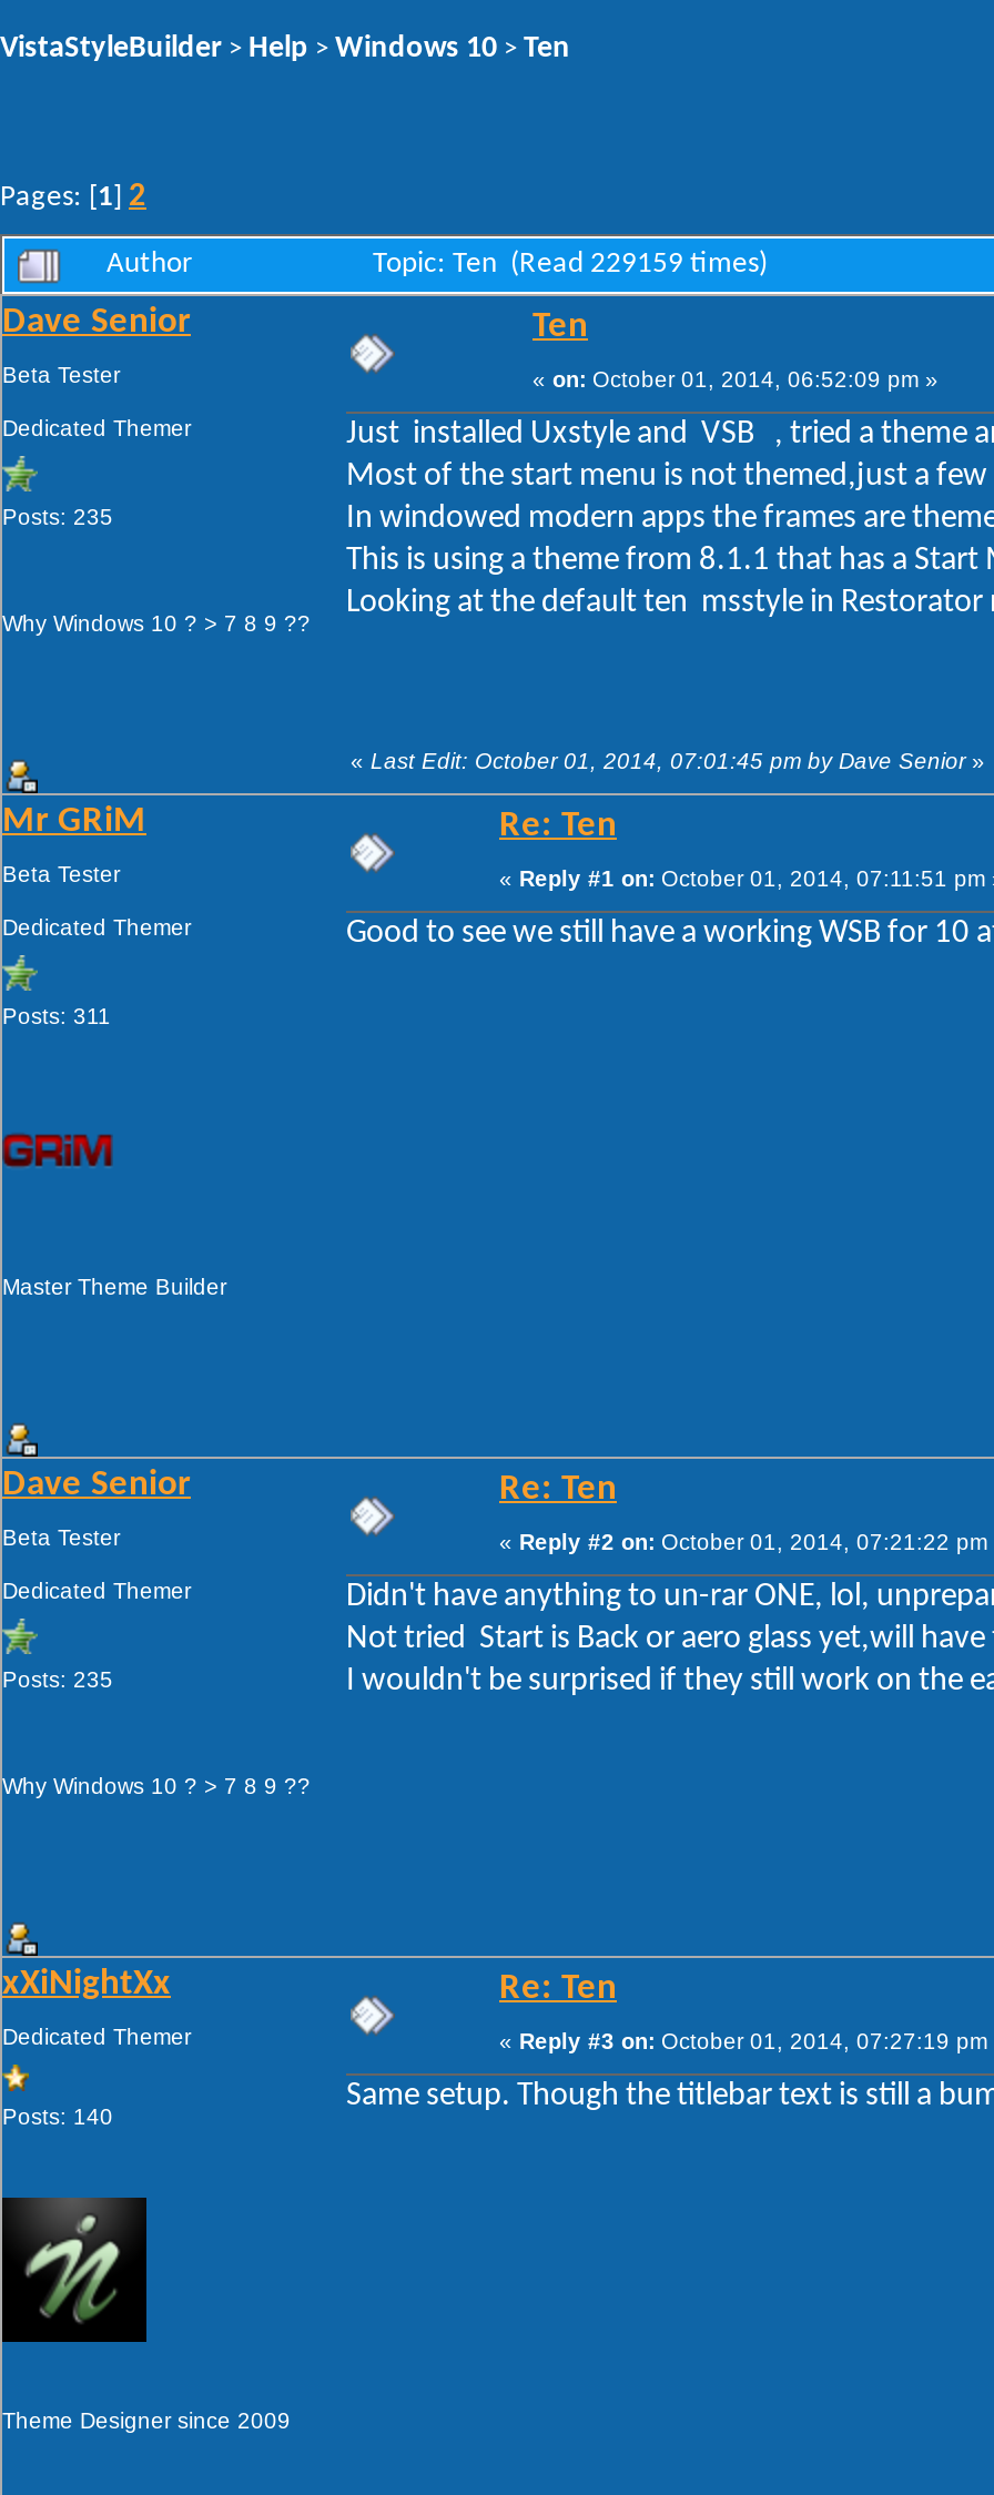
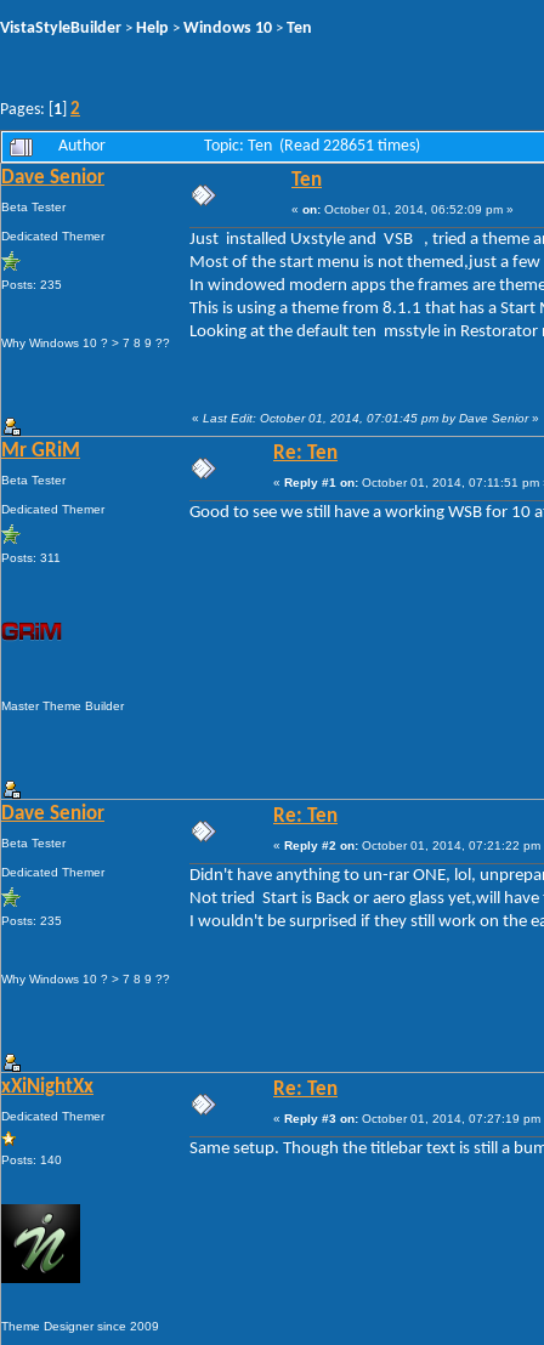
- Topic: Ten (Read 229159 times)
+ Topic: Ten (Read 228651 times)
